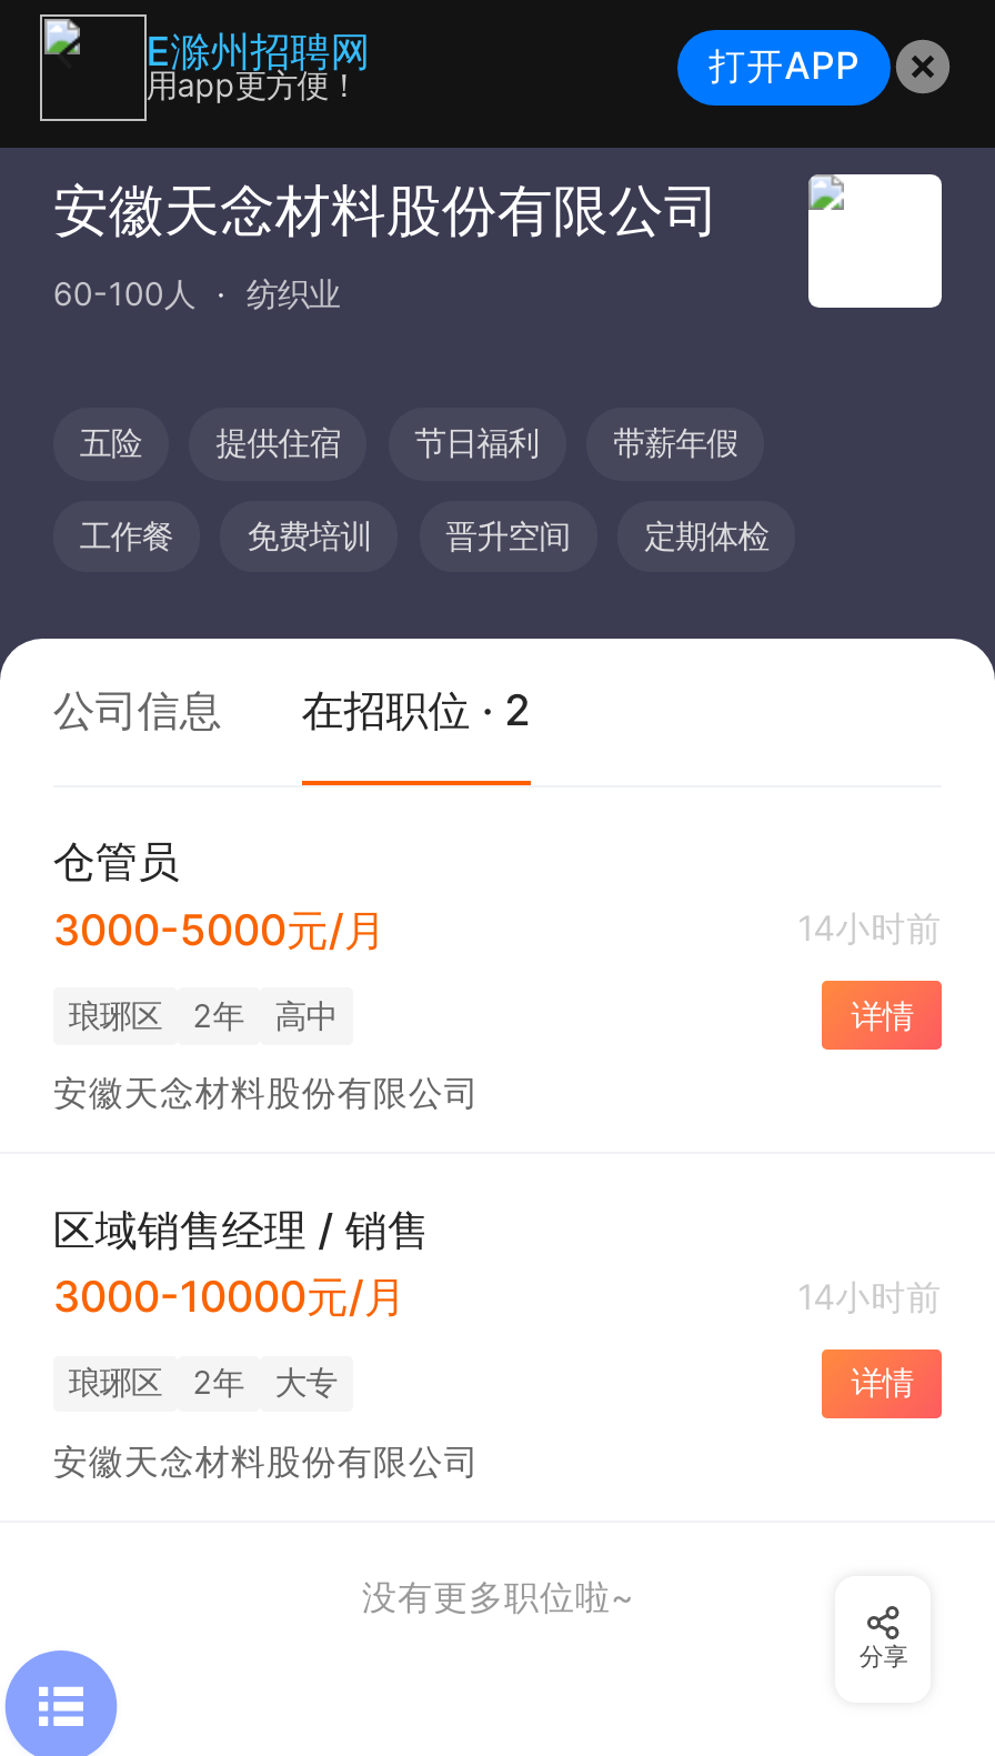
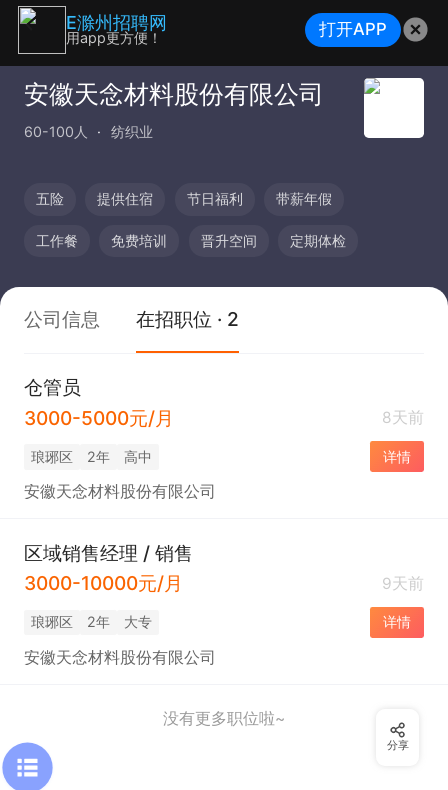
- 14小时前
+ 8天前

- 14小时前
+ 9天前
